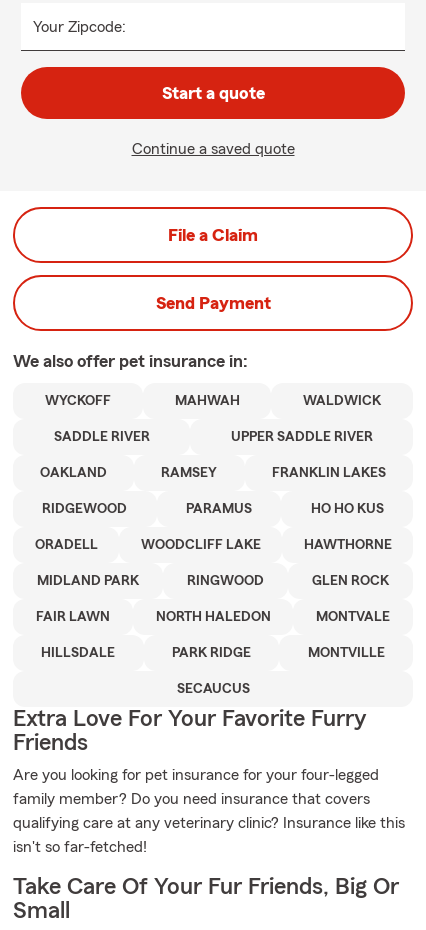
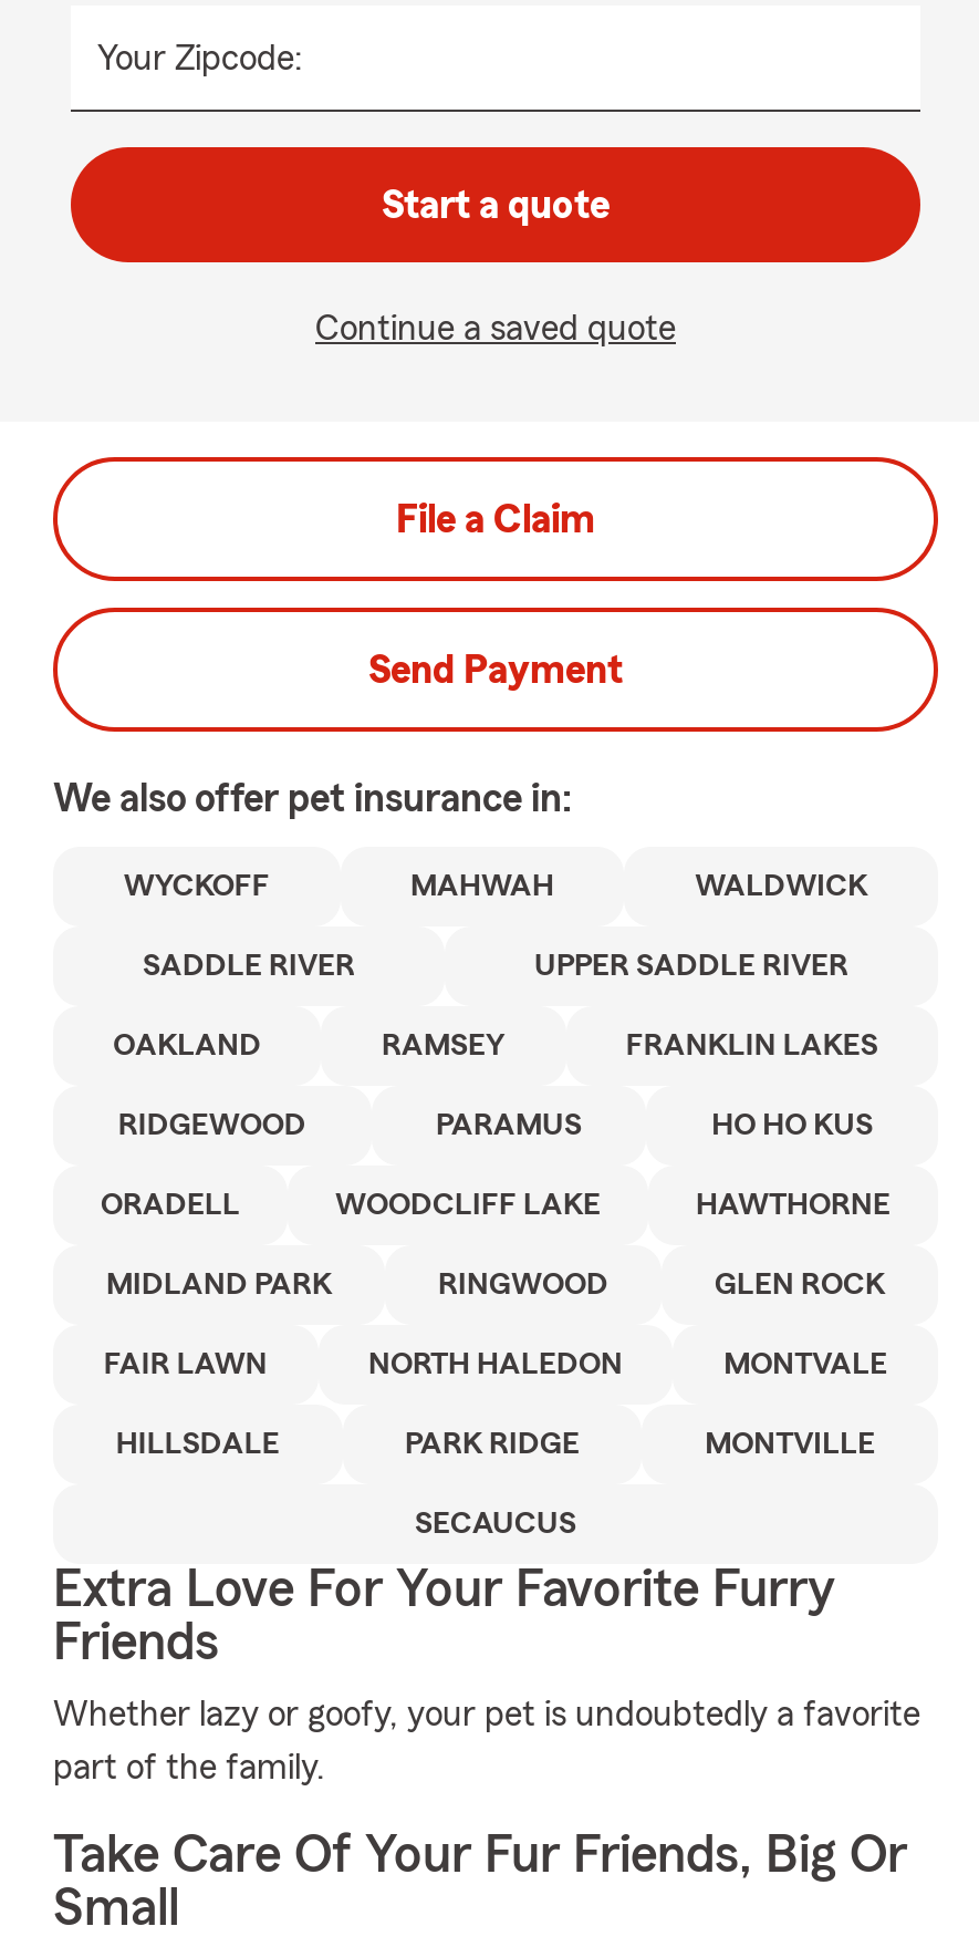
- Are you looking for pet insurance for your four-legged
- family member? Do you need insurance that covers
- qualifying care at any veterinary clinic? Insurance like this
- isn't so far-fetched!
+ Whether lazy or goofy, your pet is undoubtedly a favorite
+ part of the family.
